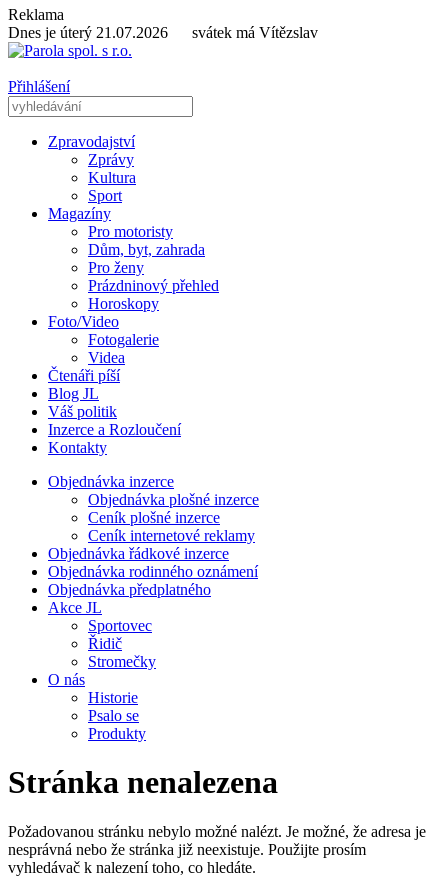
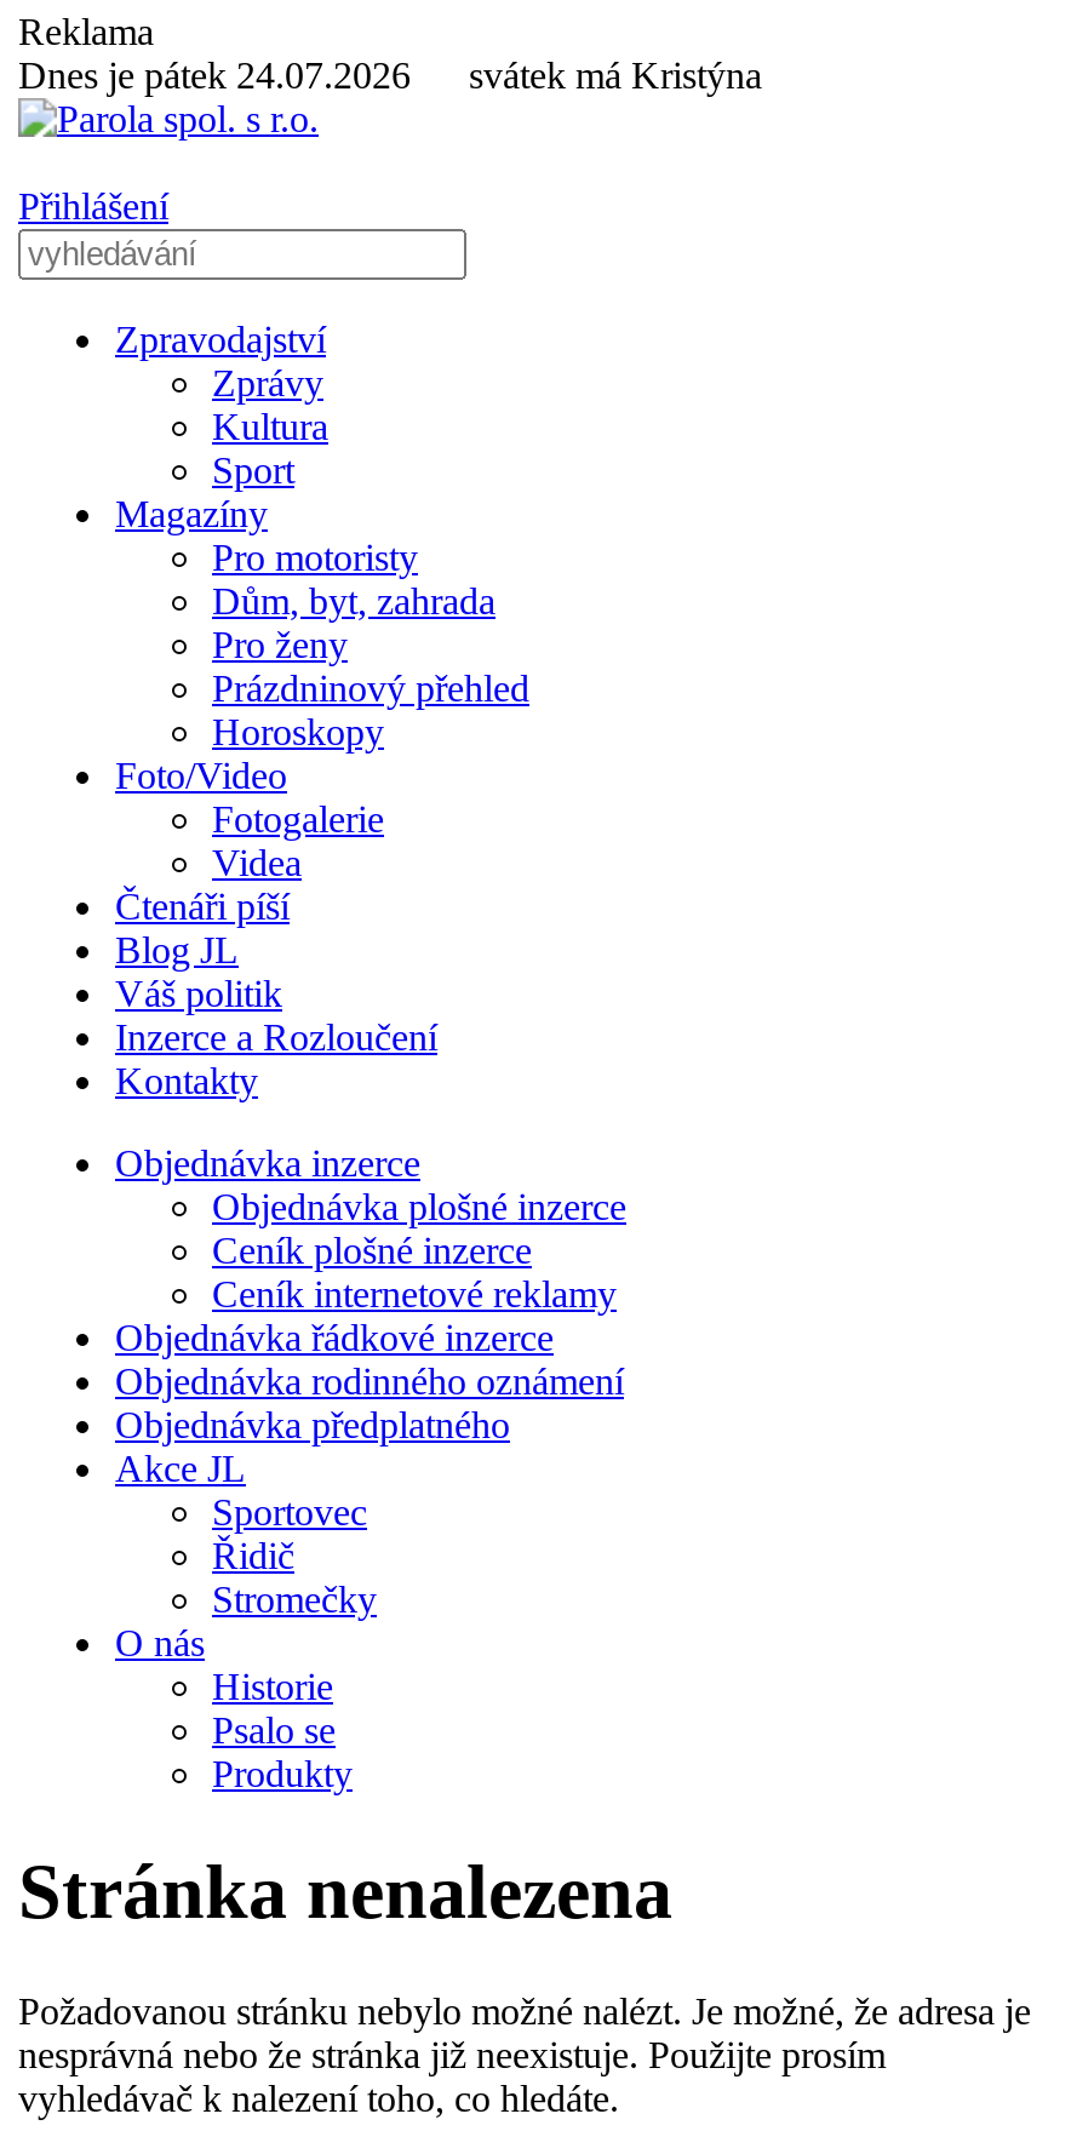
- Dnes je úterý 21.07.2026 svátek má Vítězslav
+ Dnes je pátek 24.07.2026 svátek má Kristýna
